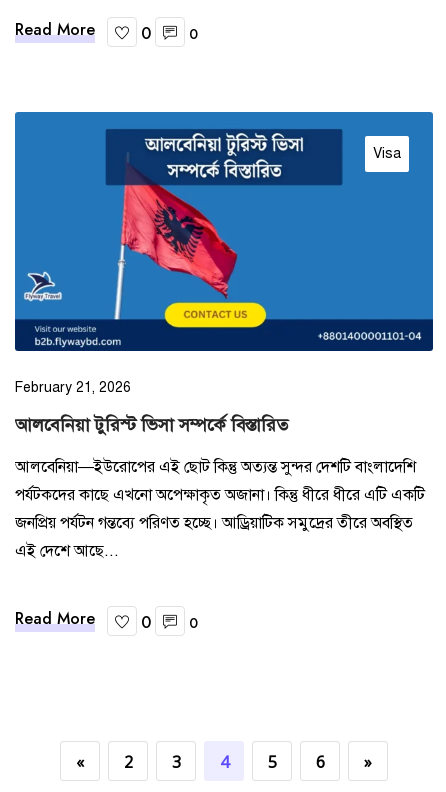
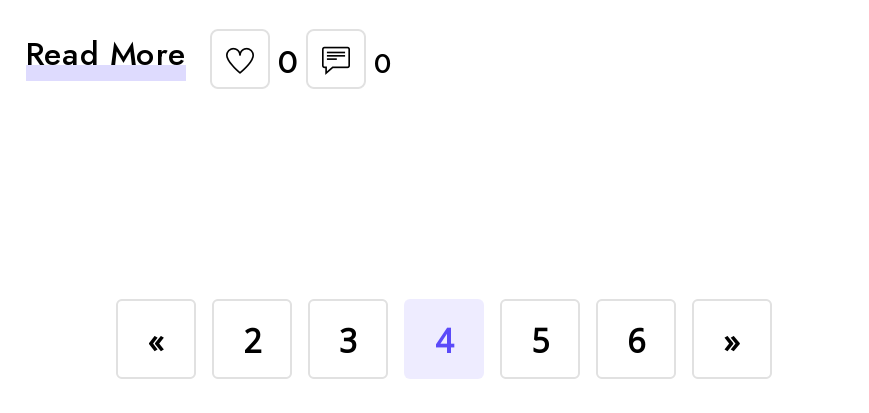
- [image]
- Visa

- February 21, 2026
- আলবেনিয়া টুরিস্ট ভিসা সম্পর্কে বিস্তারিত
- আলবেনিয়া—ইউরোপের এই ছোট কিন্তু অত্যন্ত সুন্দর দেশটি বাংলাদেশি
- পর্যটকদের কাছে এখনো অপেক্ষাকৃত অজানা। কিন্তু ধীরে ধীরে এটি একটি
- জনপ্রিয় পর্যটন গন্তব্যে পরিণত হচ্ছে। আড্রিয়াটিক সমুদ্রের তীরে অবস্থিত
- এই দেশে আছে...
- Read More
- 0
- 0
